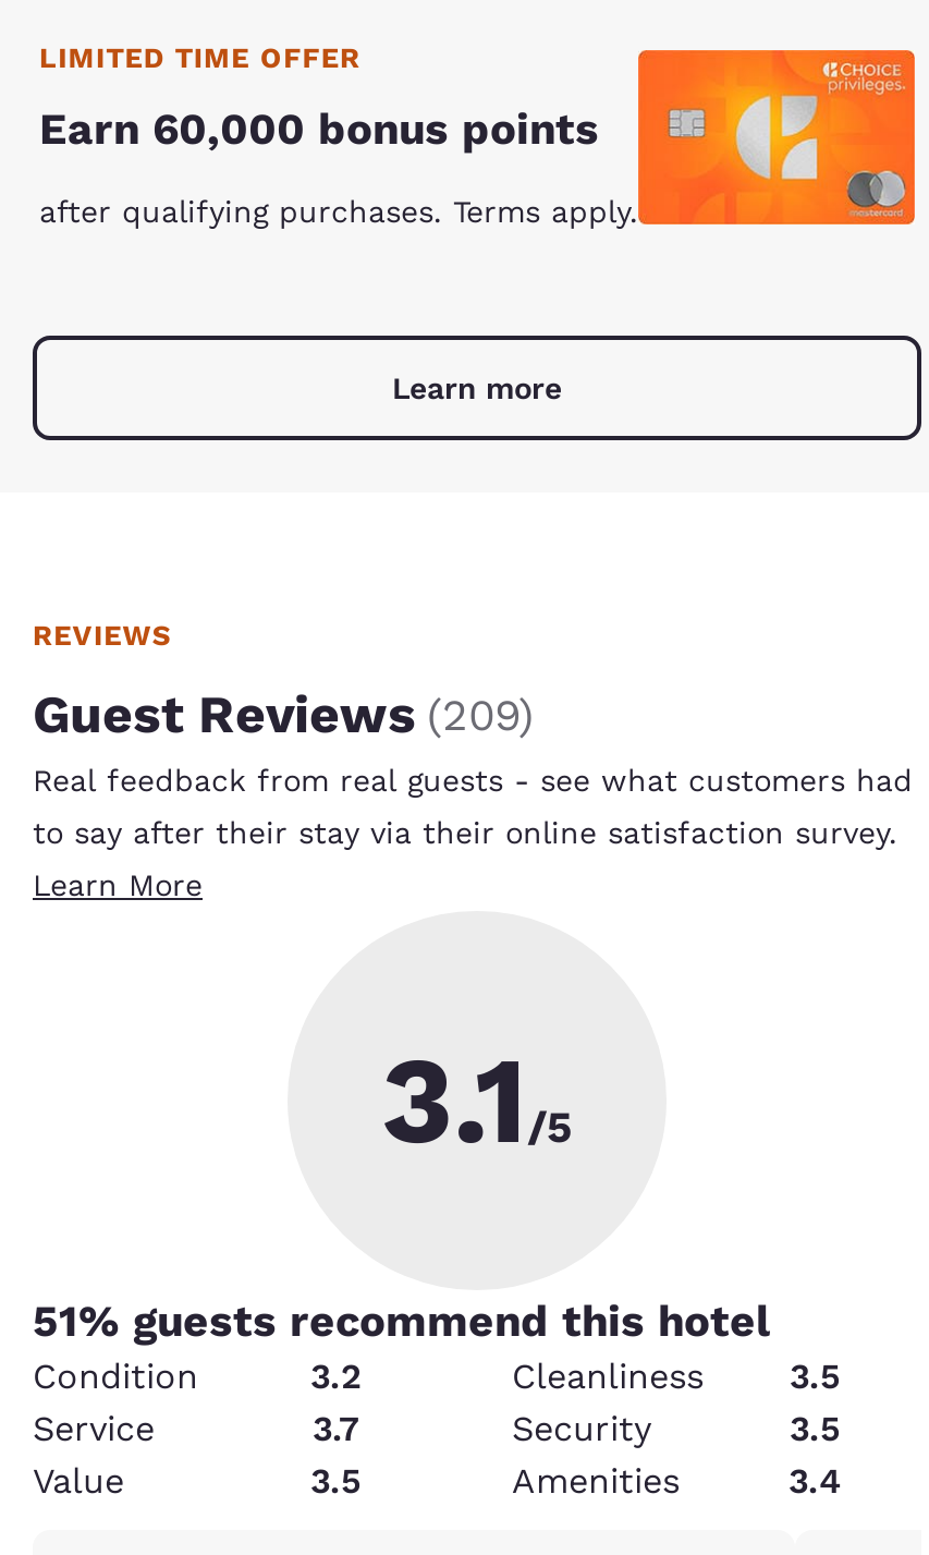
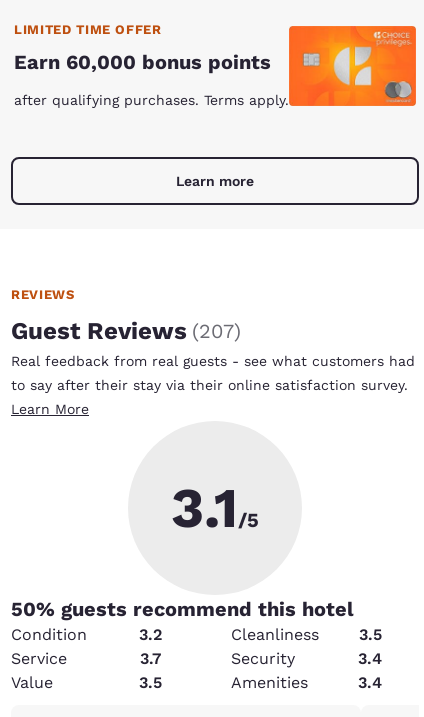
- Guest Reviews (209)
+ Guest Reviews (207)

- 51% guests recommend this hotel
+ 50% guests recommend this hotel

- 3.5
+ 3.4
